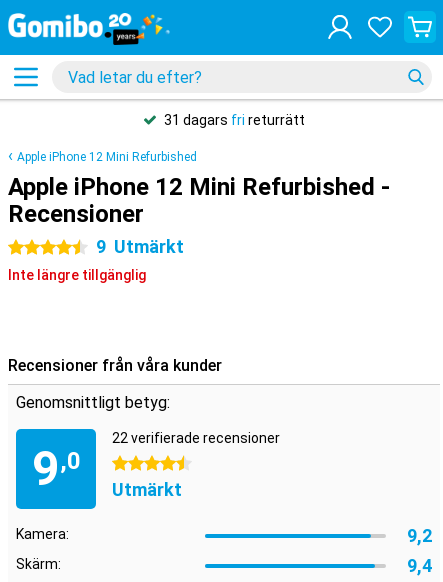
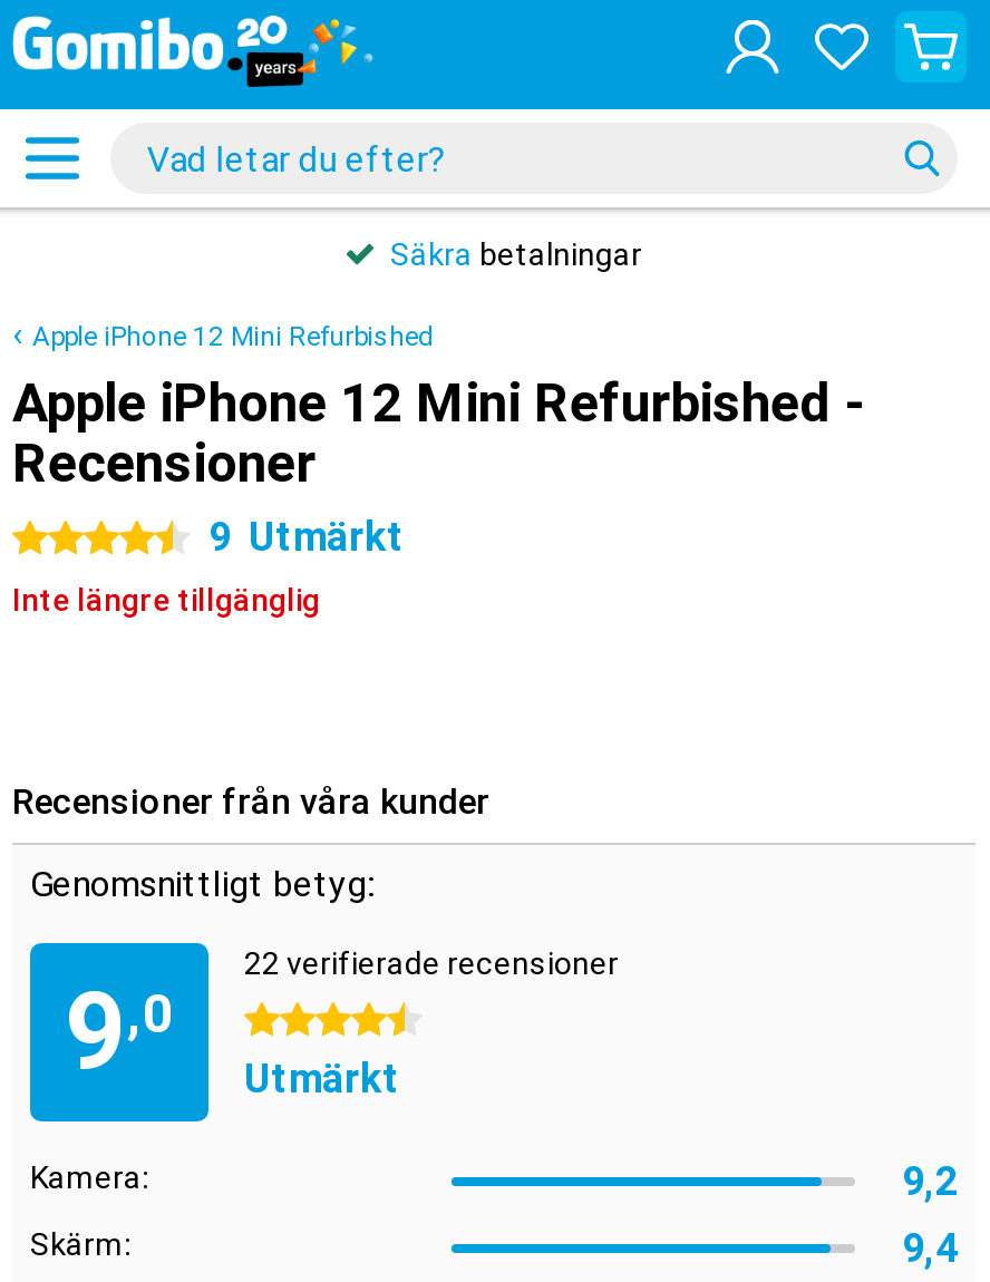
- 31 dagars fri returrätt
+ Säkra betalningar
